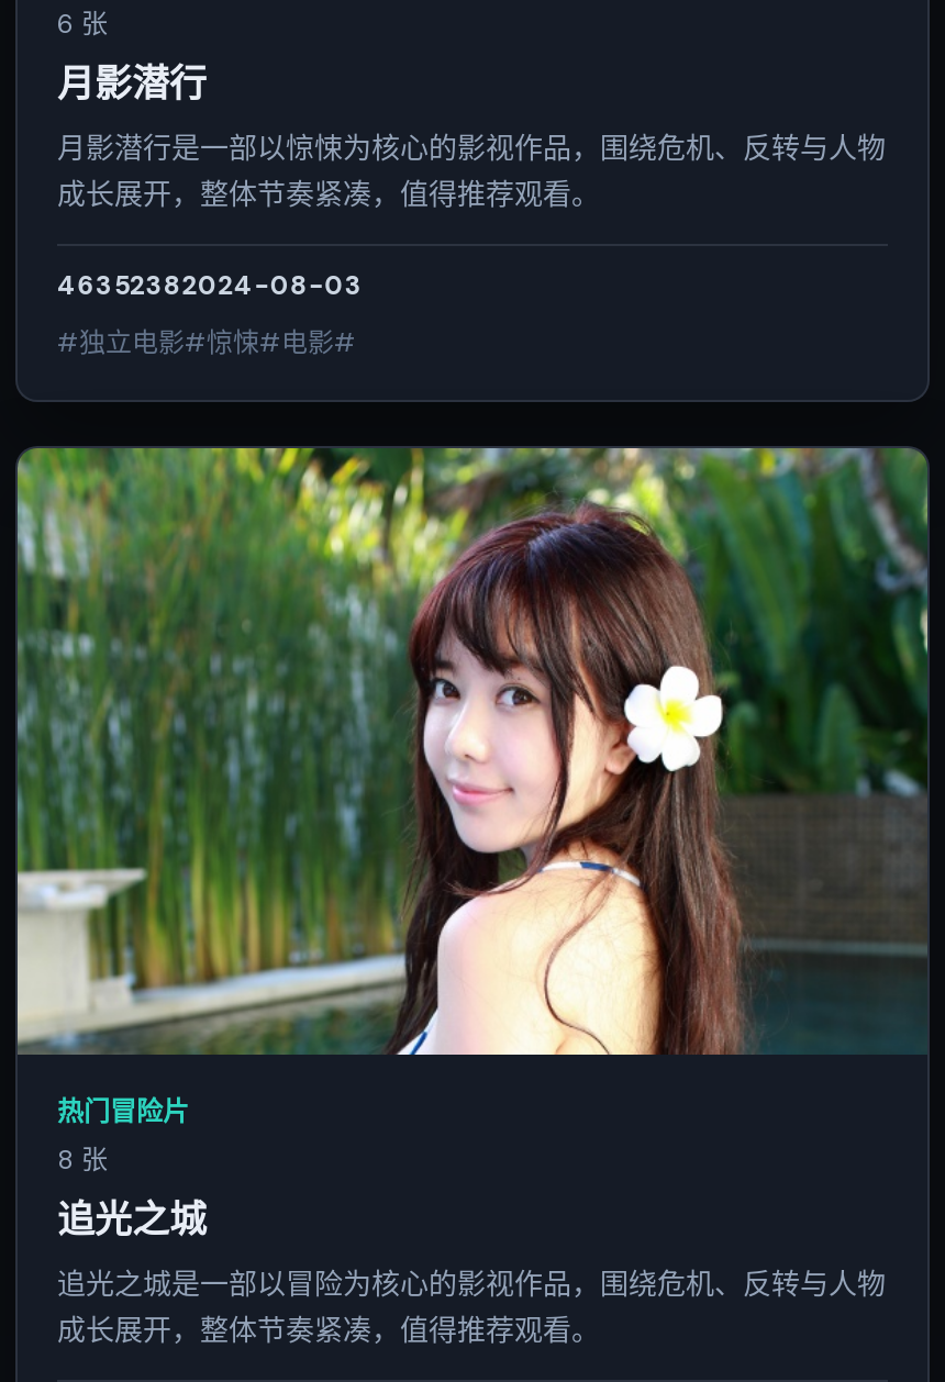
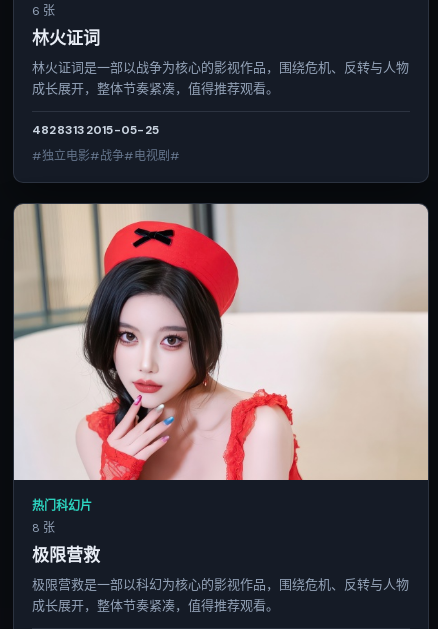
- 月影潜行
+ 林火证词

- 月影潜行是一部以惊悚为核心的影视作品，围绕危机、反转与人物
+ 林火证词是一部以战争为核心的影视作品，围绕危机、反转与人物

- 46352382024-08-03
+ 48283132015-05-25

- #独立电影#惊悚#电影#
+ #独立电影#战争#电视剧#

- [image]
- 热门冒险片
+ [image]
+ 热门科幻片

- 追光之城
+ 极限营救

- 追光之城是一部以冒险为核心的影视作品，围绕危机、反转与人物
+ 极限营救是一部以科幻为核心的影视作品，围绕危机、反转与人物
